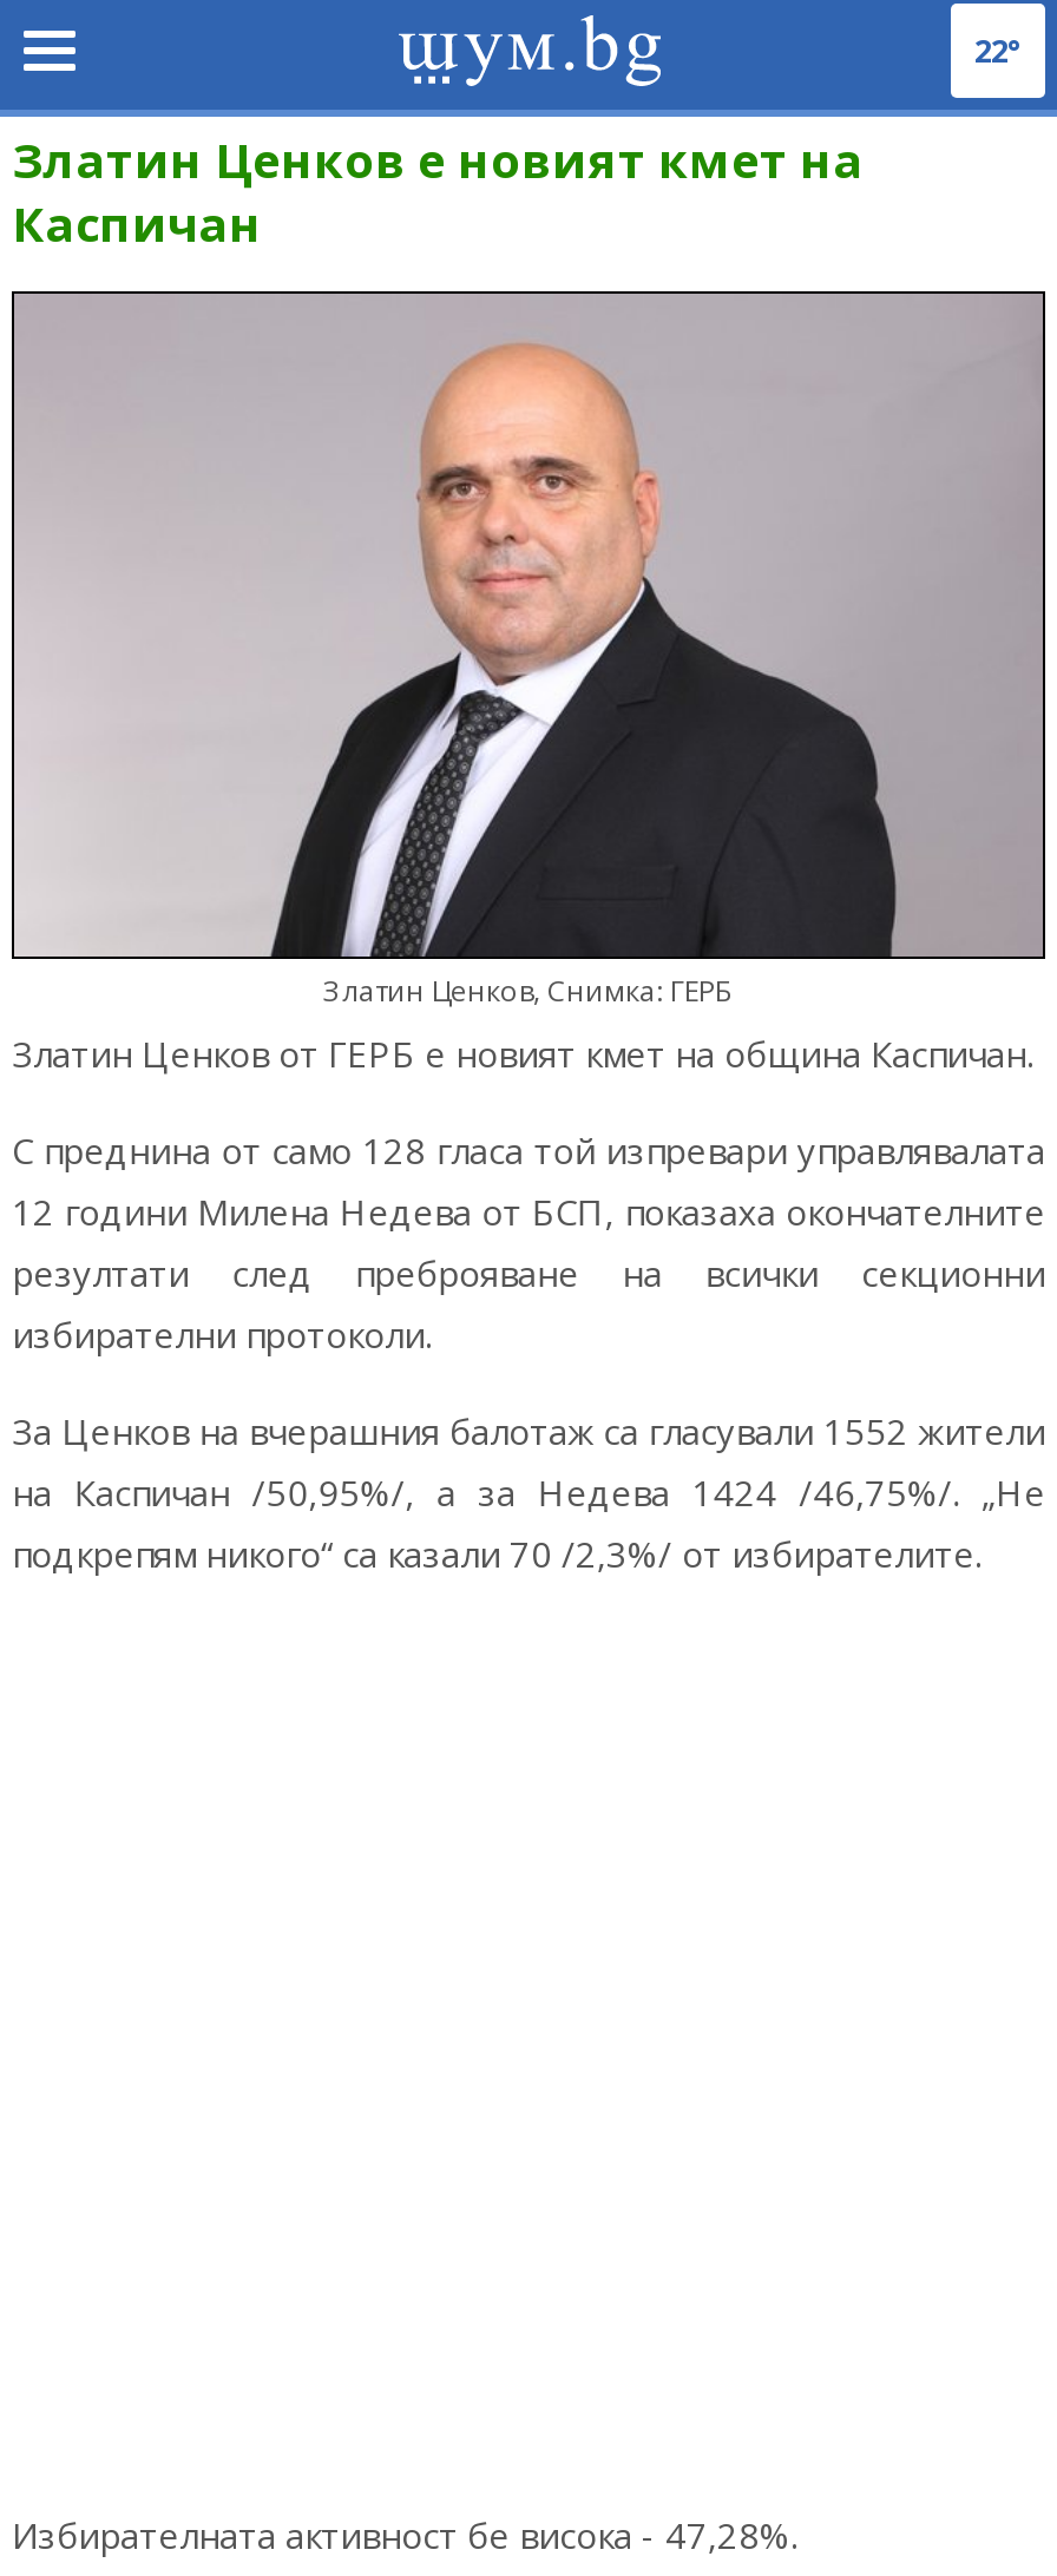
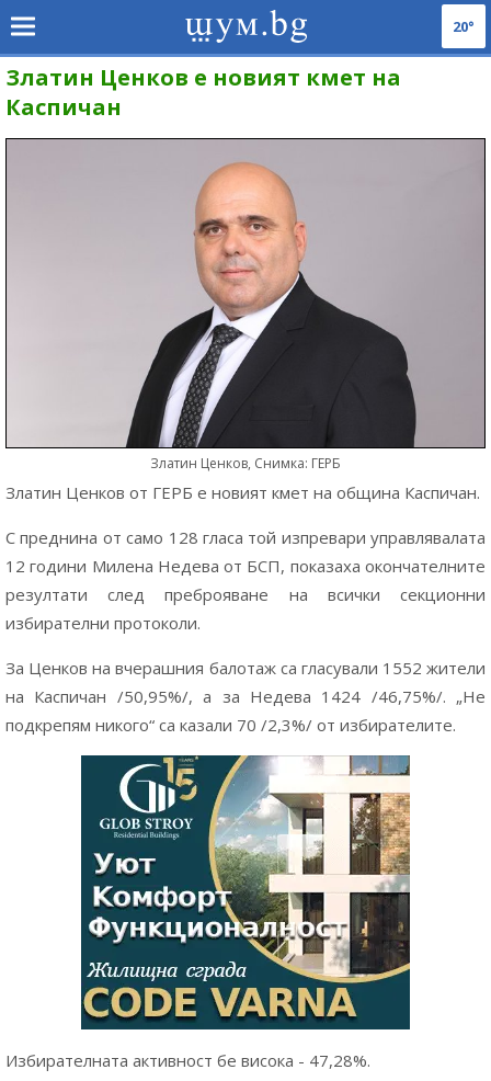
- 22°
+ 20°

+ [image]
